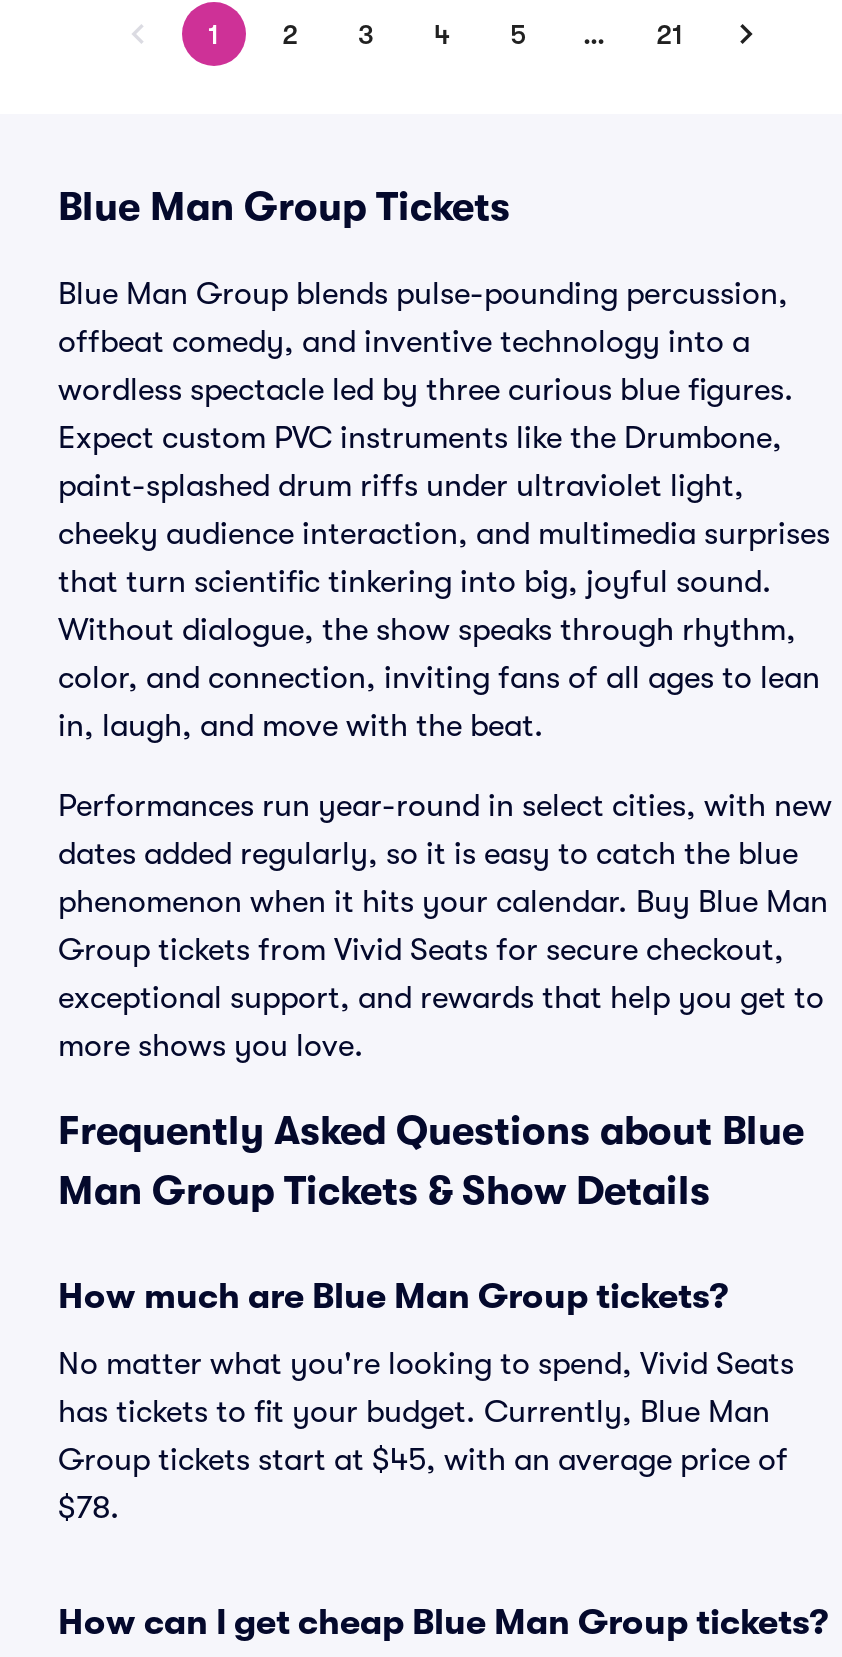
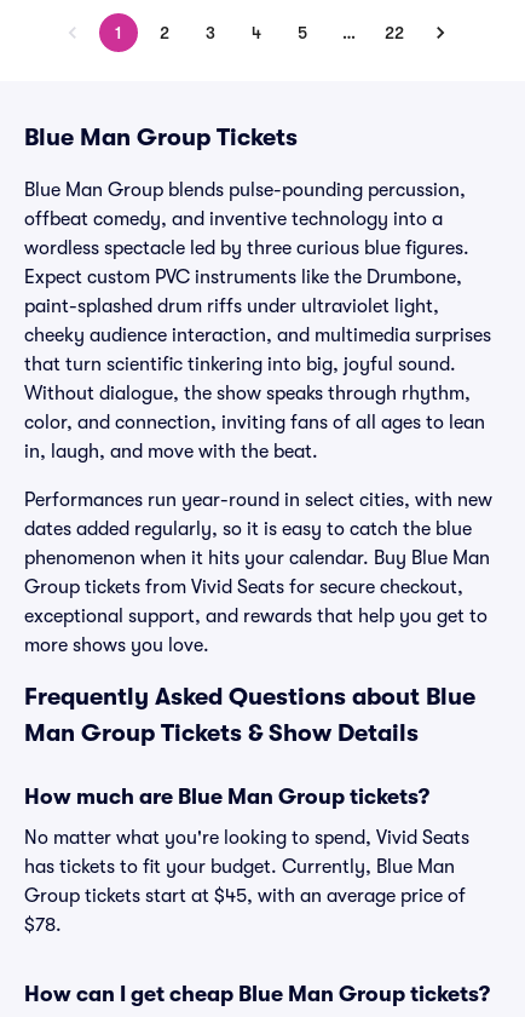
- 21
+ 22
